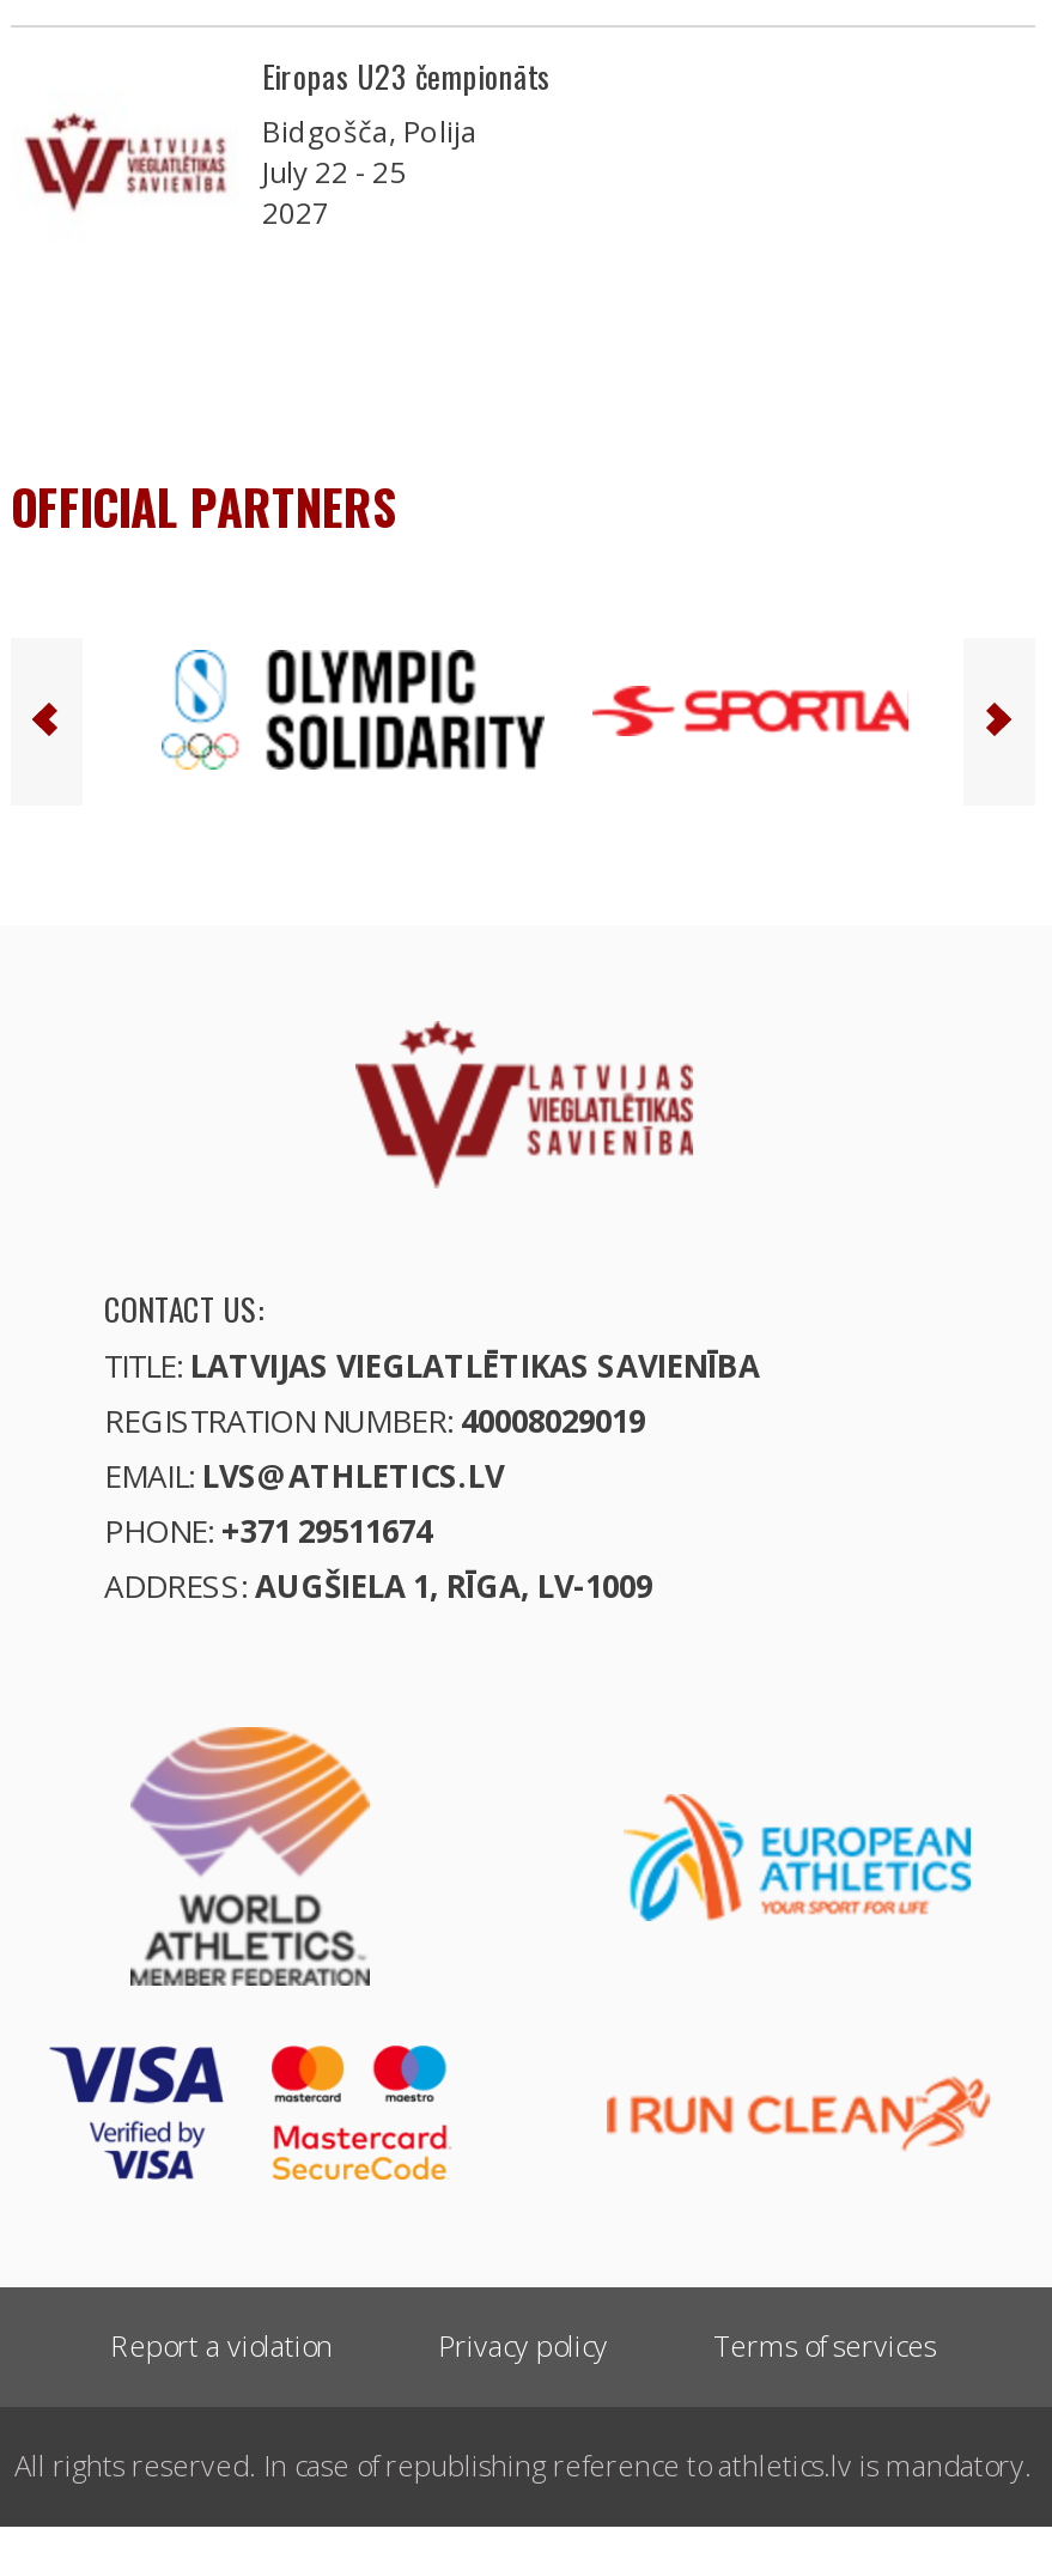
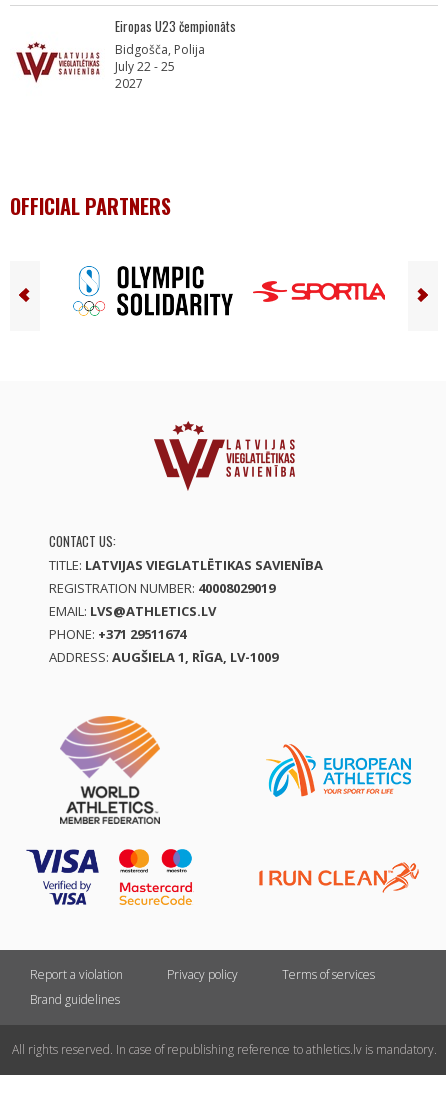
+ Brand guidelines
